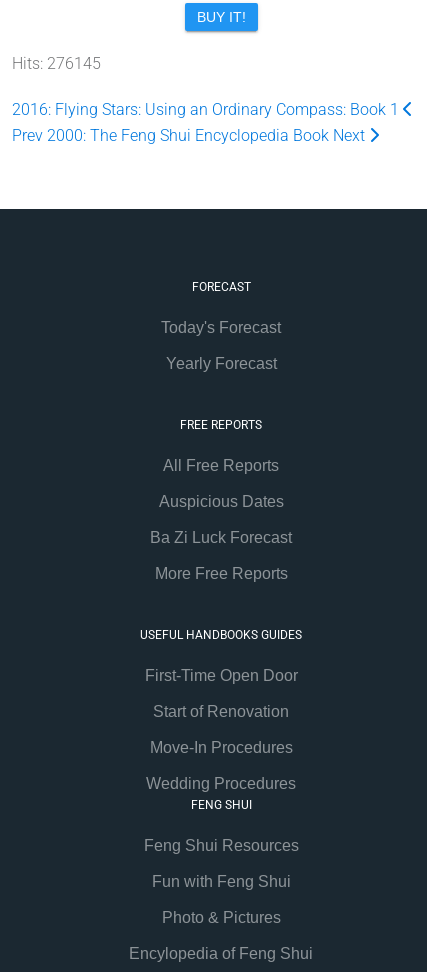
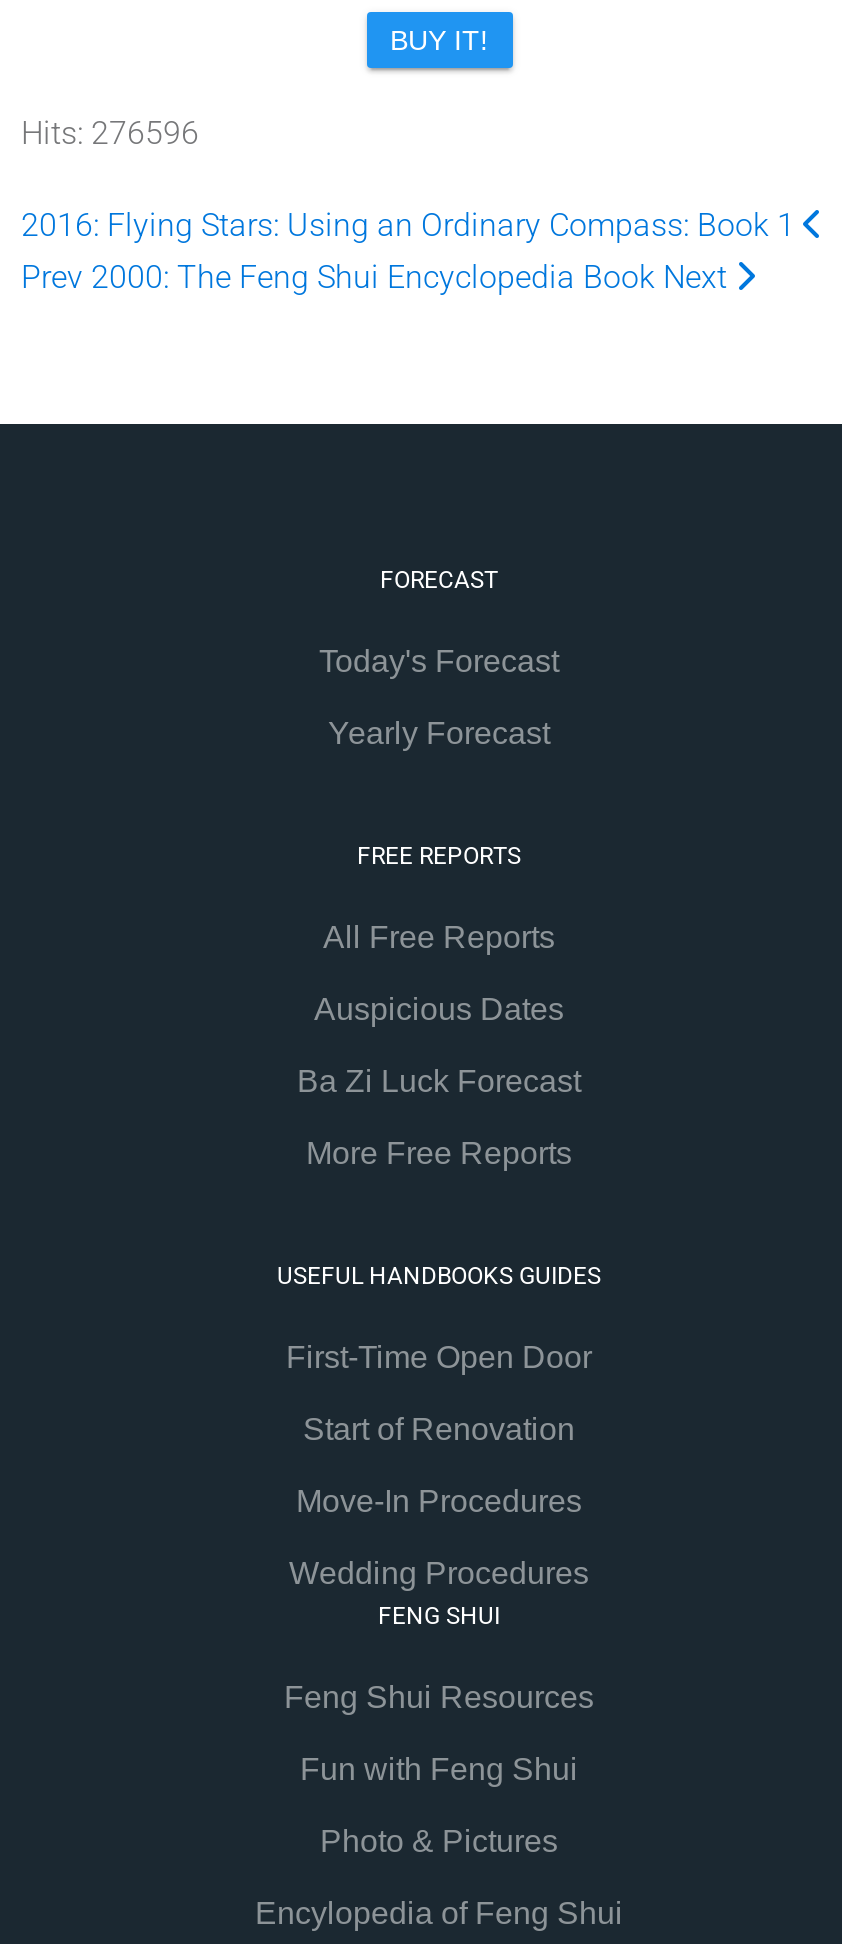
- Hits: 276145
+ Hits: 276596
